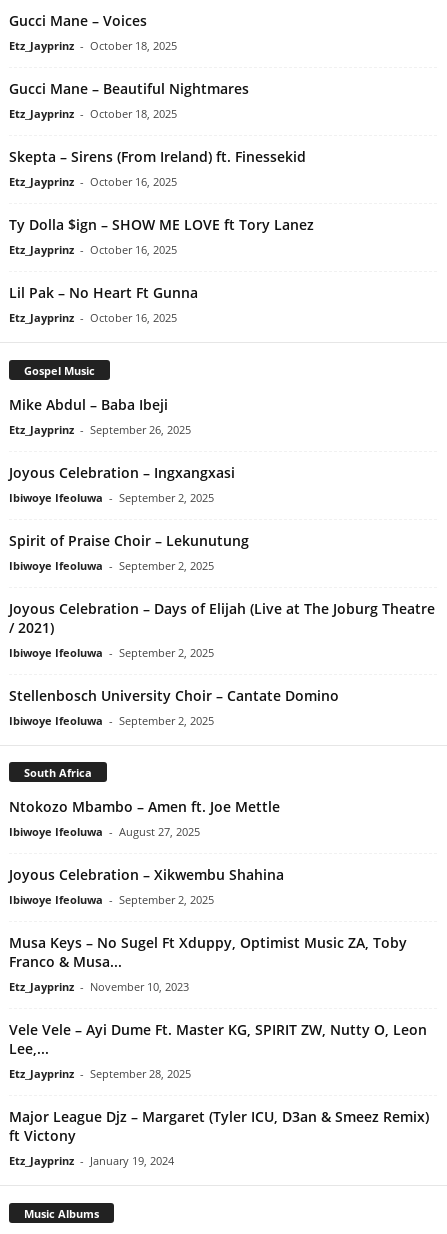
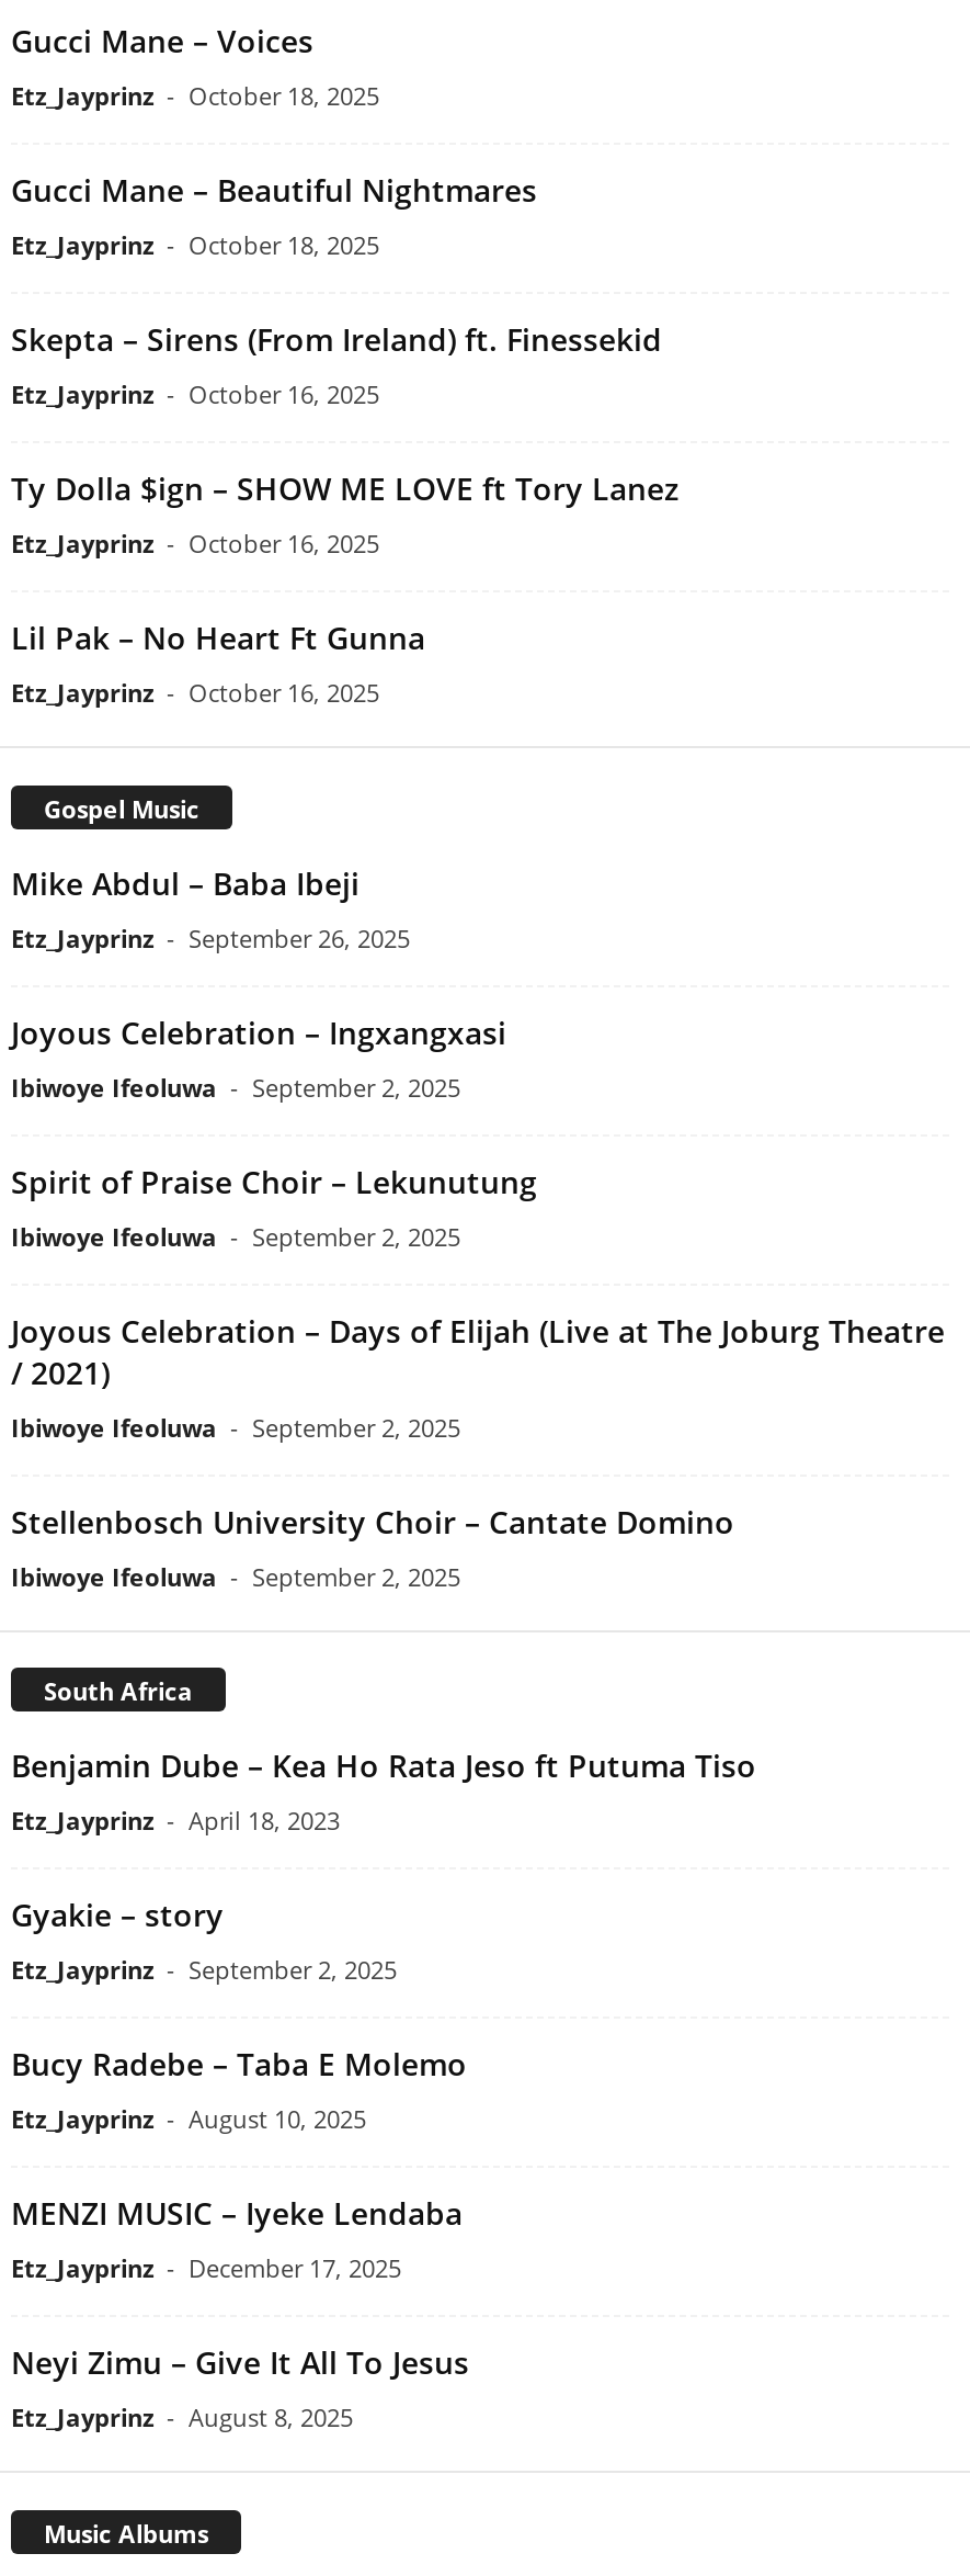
- Ntokozo Mbambo – Amen ft. Joe Mettle
- Ibiwoye Ifeoluwa - August 27, 2025
+ Benjamin Dube – Kea Ho Rata Jeso ft Putuma Tiso
+ Etz_Jayprinz - April 18, 2023

- Joyous Celebration – Xikwembu Shahina
- Ibiwoye Ifeoluwa - September 2, 2025
+ Gyakie – story
+ Etz_Jayprinz - September 2, 2025

- Musa Keys – No Sugel Ft Xduppy, Optimist Music ZA, Toby
- Franco & Musa...
- Etz_Jayprinz - November 10, 2023
+ Bucy Radebe – Taba E Molemo
+ Etz_Jayprinz - August 10, 2025

- Vele Vele – Ayi Dume Ft. Master KG, SPIRIT ZW, Nutty O, Leon
- Lee,...
- Etz_Jayprinz - September 28, 2025
+ MENZI MUSIC – Iyeke Lendaba
+ Etz_Jayprinz - December 17, 2025

- Major League Djz – Margaret (Tyler ICU, D3an & Smeez Remix)
- ft Victony
- Etz_Jayprinz - January 19, 2024
+ Neyi Zimu – Give It All To Jesus
+ Etz_Jayprinz - August 8, 2025
